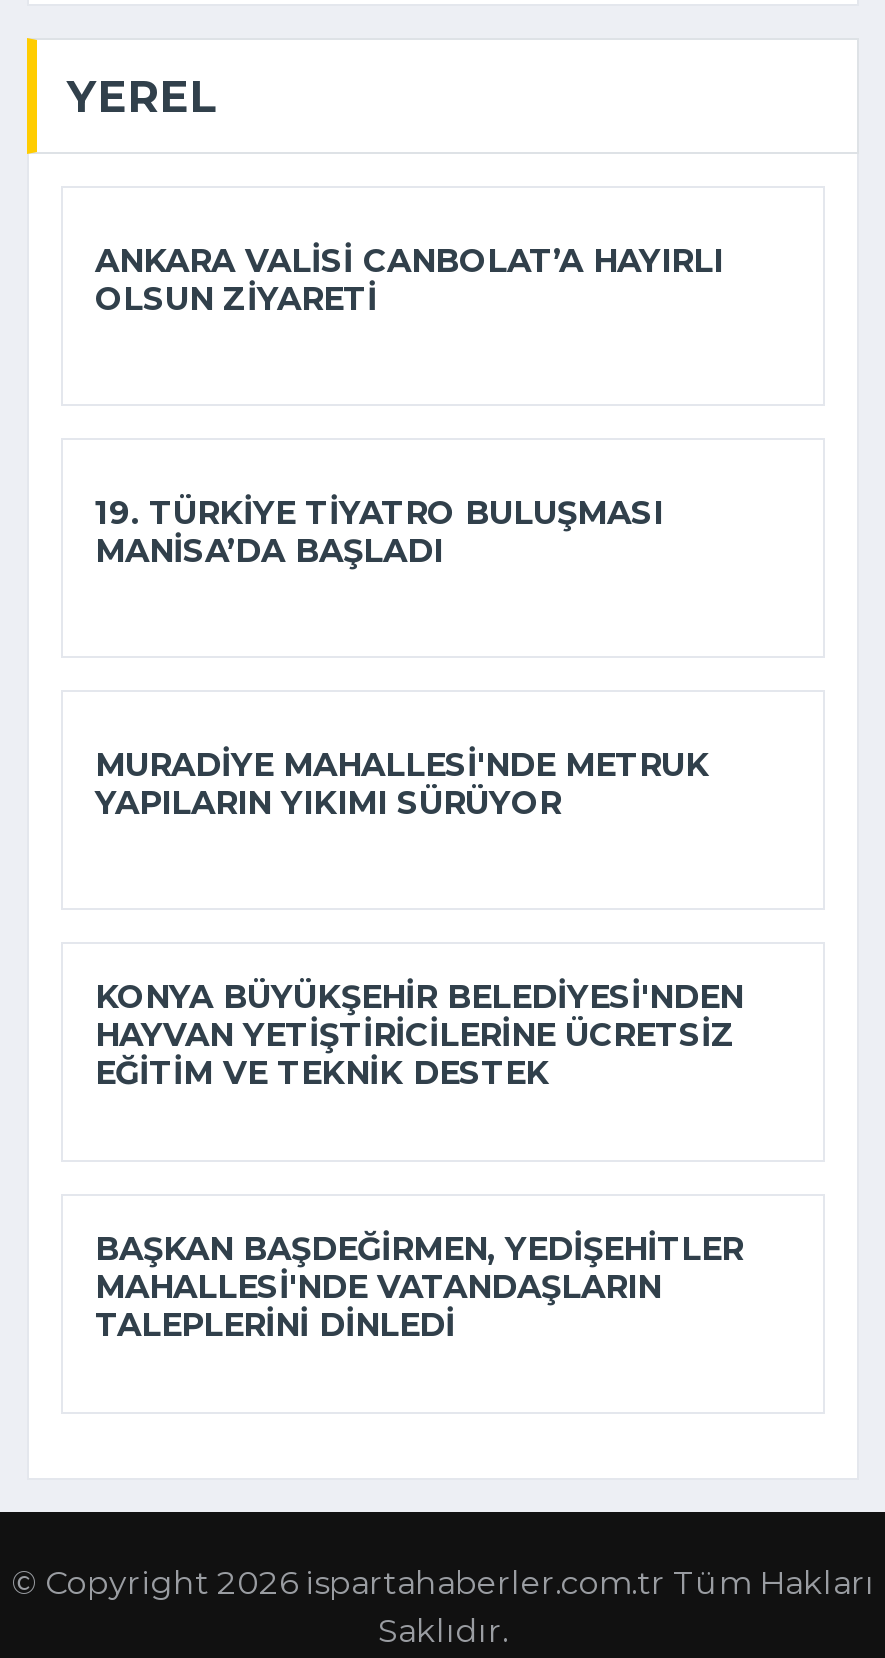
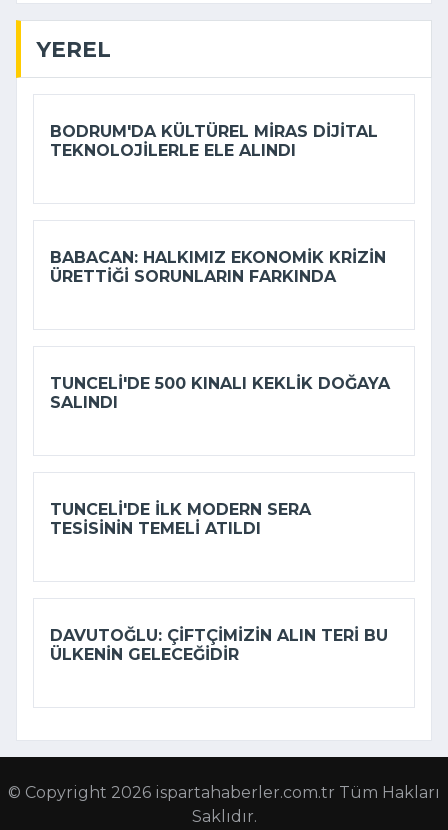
- ANKARA VALISI CANBOLAT’A HAYIRLI
- OLSUN ZIYARETI
+ BODRUM'DA KÜLTÜREL MIRAS DIJITAL
+ TEKNOLOJILERLE ELE ALINDI

- 19. TÜRKIYE TIYATRO BULUŞMASI
- MANISA’DA BAŞLADI
+ BABACAN: HALKIMIZ EKONOMIK KRIZIN
+ ÜRETTIĞI SORUNLARIN FARKINDA

- MURADIYE MAHALLESI'NDE METRUK
- YAPILARIN YIKIMI SÜRÜYOR
+ TUNCELI'DE 500 KINALI KEKLIK DOĞAYA
+ SALINDI

- KONYA BÜYÜKŞEHIR BELEDIYESI'NDEN
- HAYVAN YETIŞTIRICILERINE ÜCRETSIZ
- EĞITIM VE TEKNIK DESTEK
+ TUNCELI'DE ILK MODERN SERA
+ TESISININ TEMELI ATILDI

- BAŞKAN BAŞDEĞIRMEN, YEDIŞEHITLER
- MAHALLESI'NDE VATANDAŞLARIN
- TALEPLERINI DINLEDI
+ DAVUTOĞLU: ÇIFTÇIMIZIN ALIN TERI BU
+ ÜLKENIN GELECEĞIDIR
